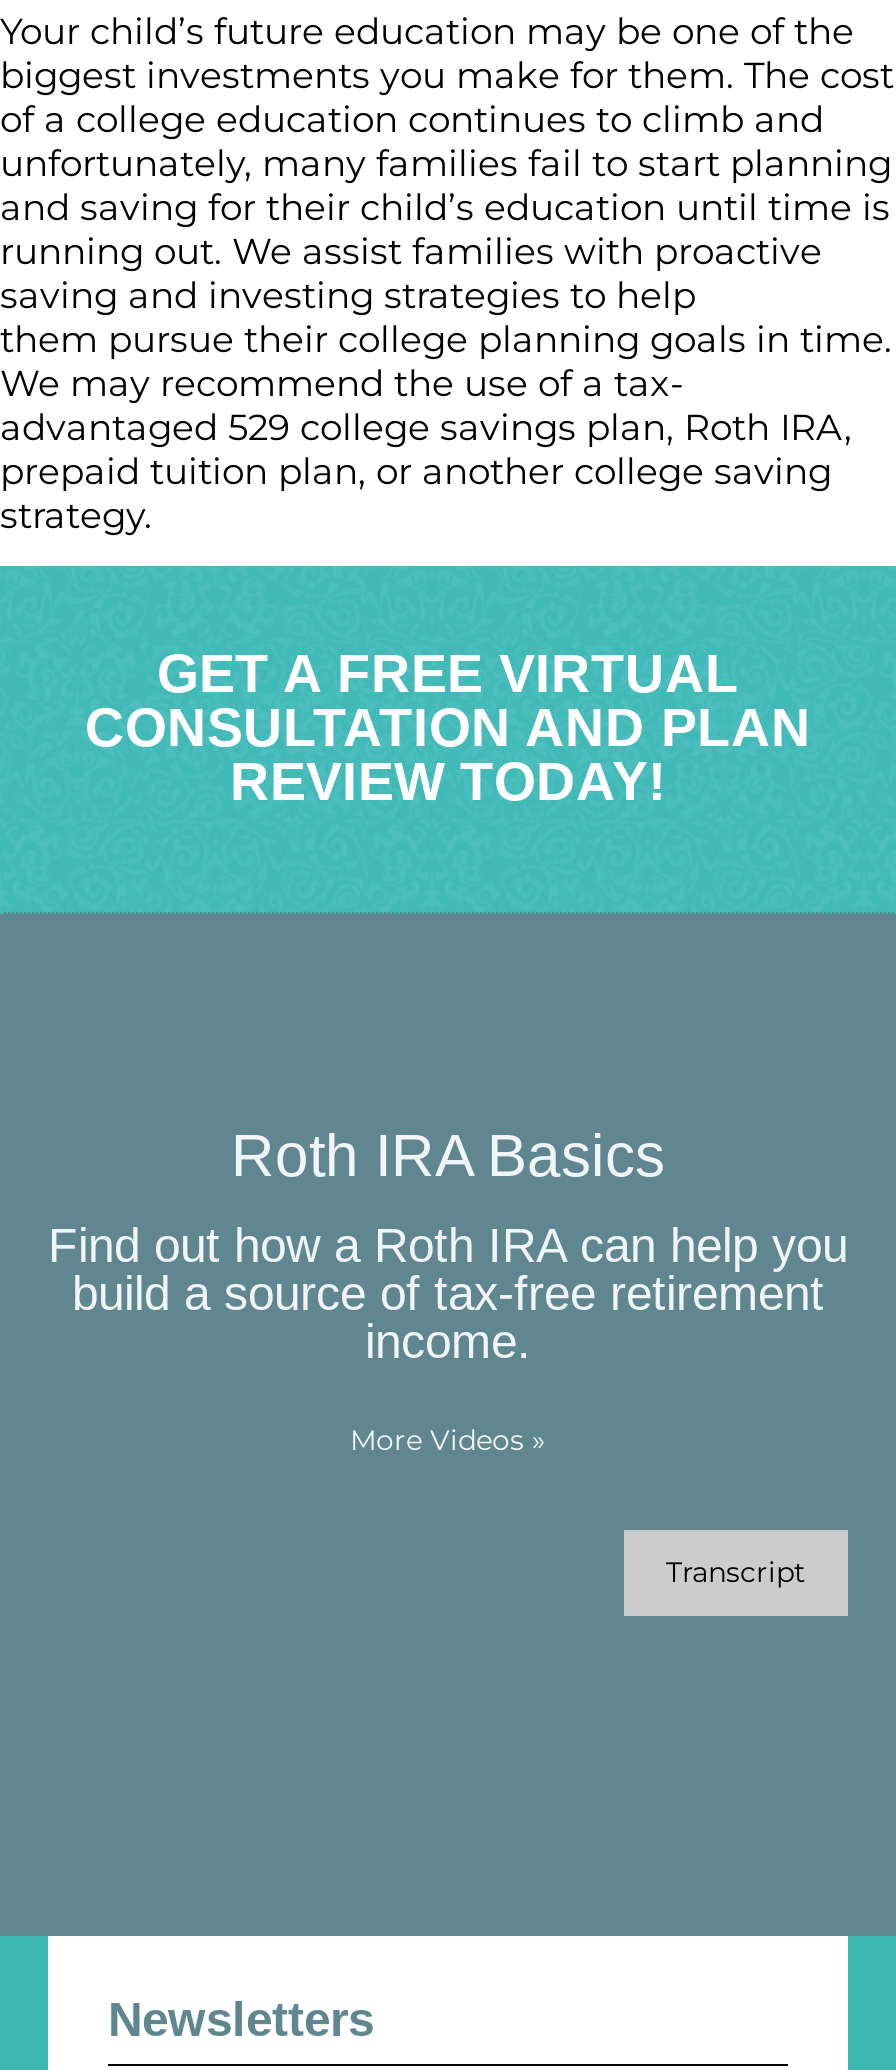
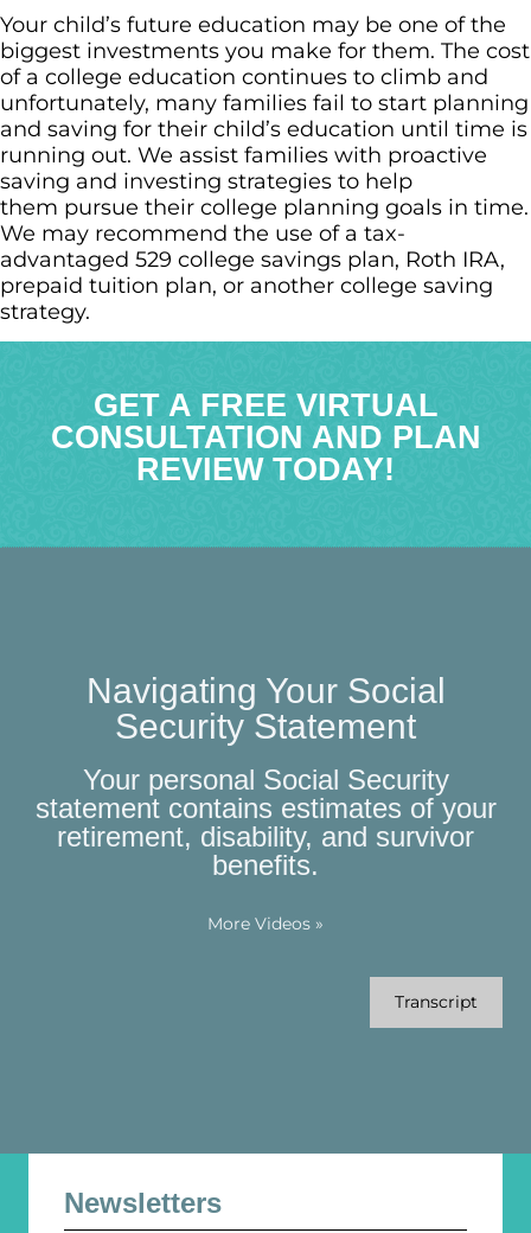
- Roth IRA Basics
+ Navigating Your Social
+ Security Statement

- Find out how a Roth IRA can help you
- build a source of tax-free retirement
- income.
+ Your personal Social Security
+ statement contains estimates of your
+ retirement, disability, and survivor
+ benefits.

moved down: More Videos» | Transcript
